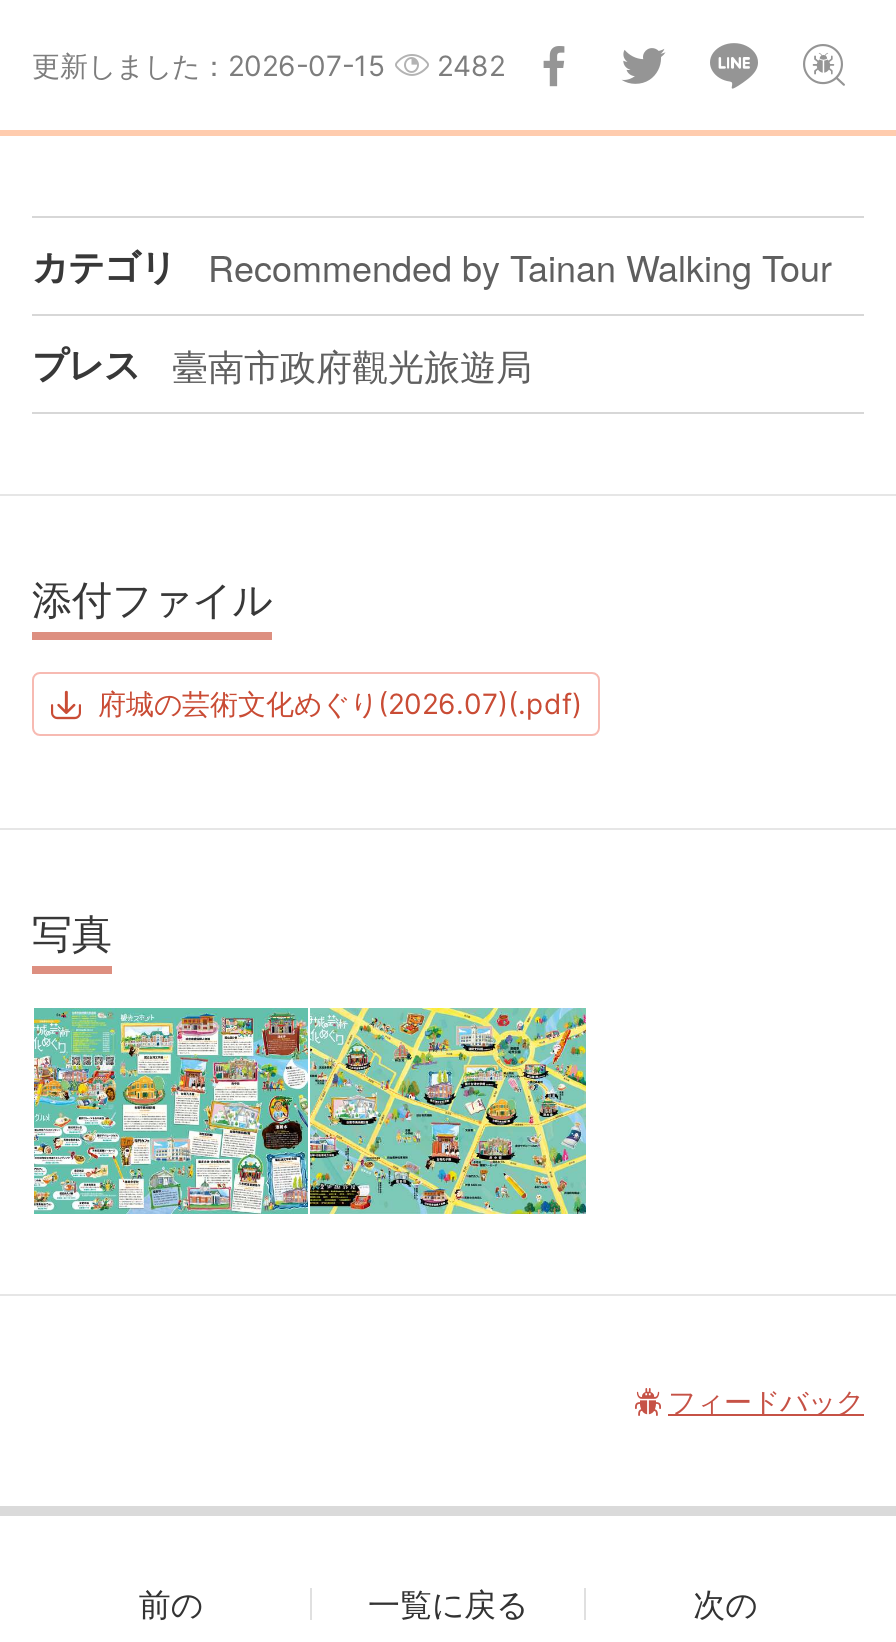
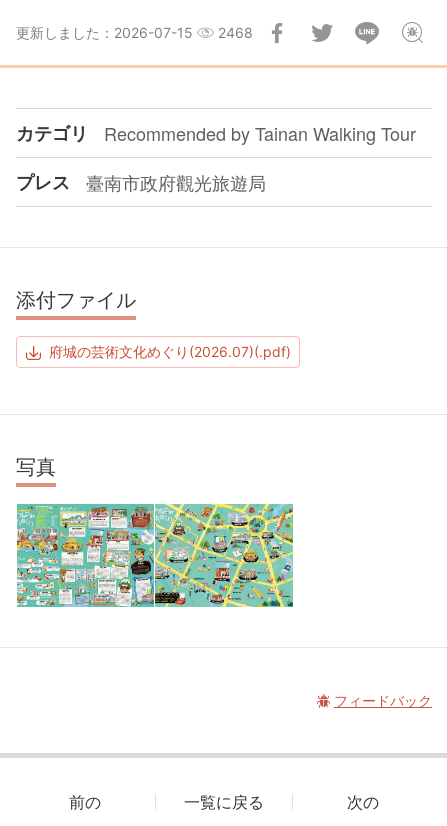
- 2482
+ 2468
